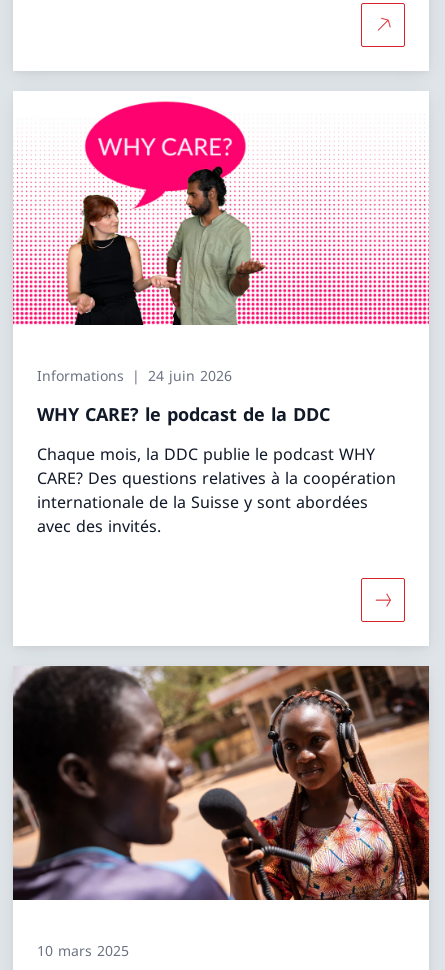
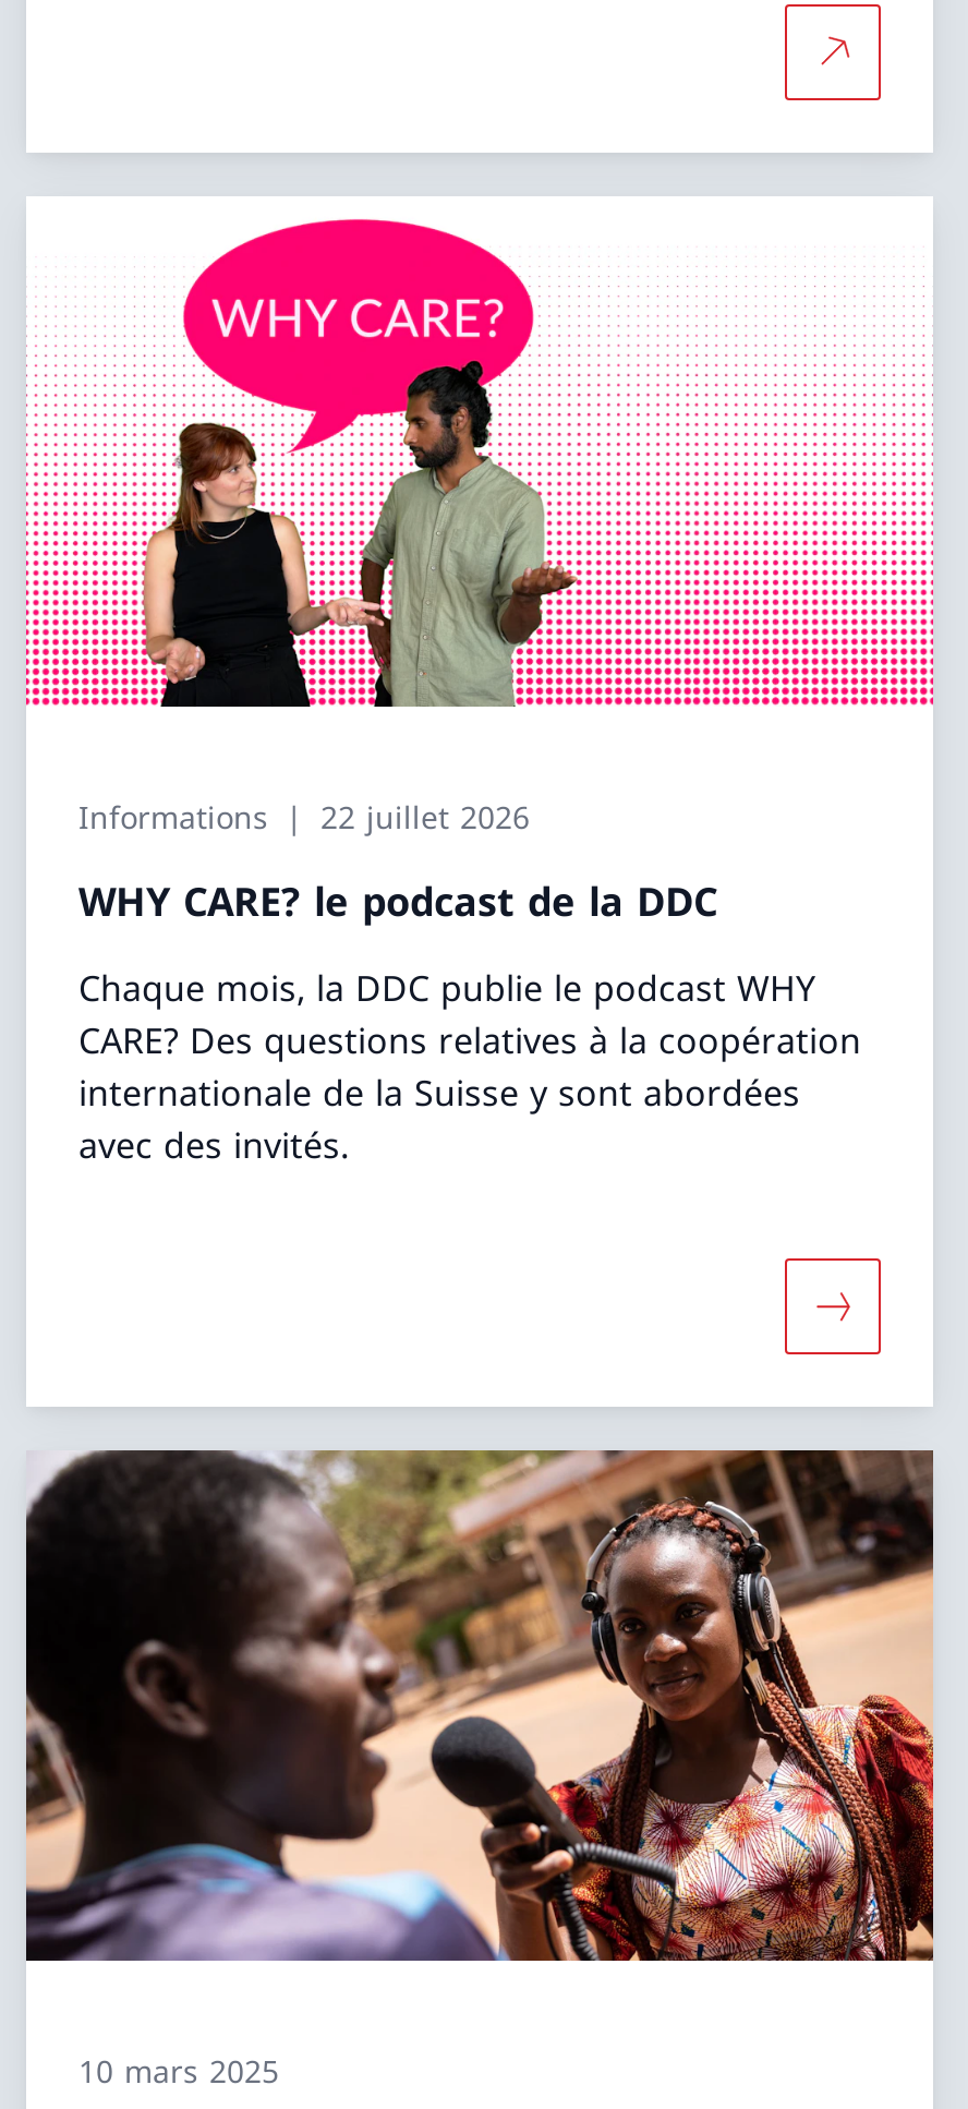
- Informations 24 juin 2026
+ Informations 22 juillet 2026
